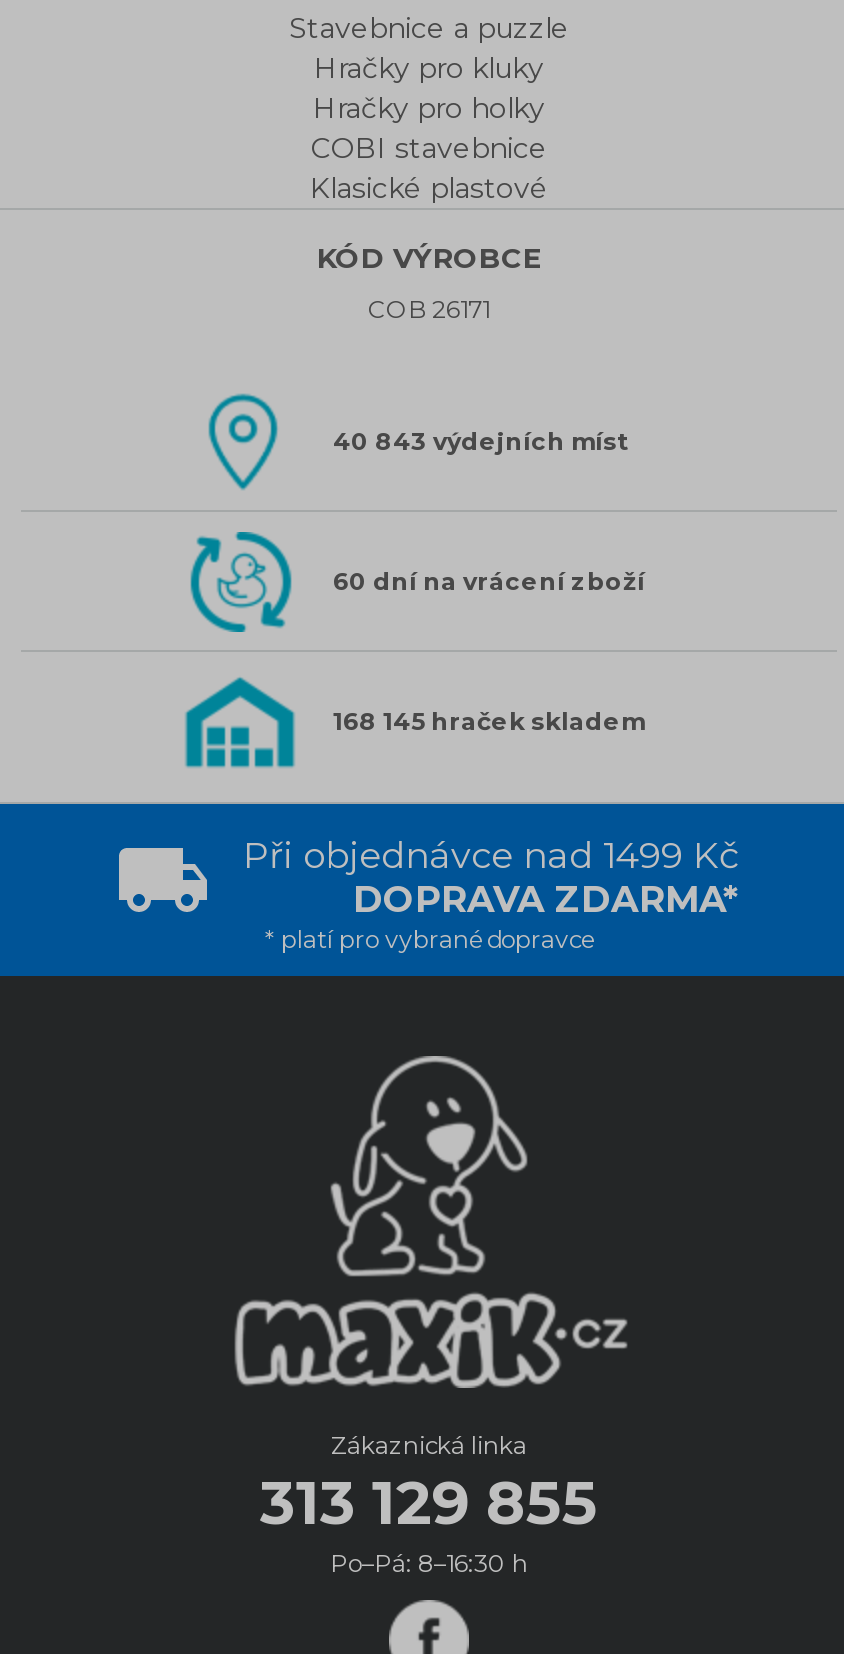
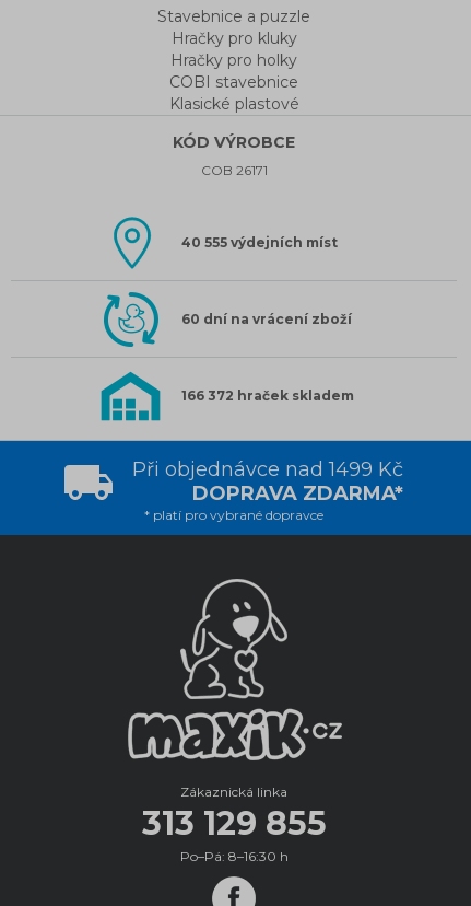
- 40 843 výdejních míst
+ 40 555 výdejních míst

- 168 145 hraček skladem
+ 166 372 hraček skladem
